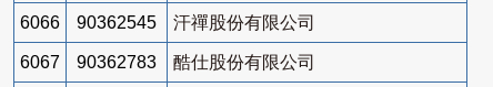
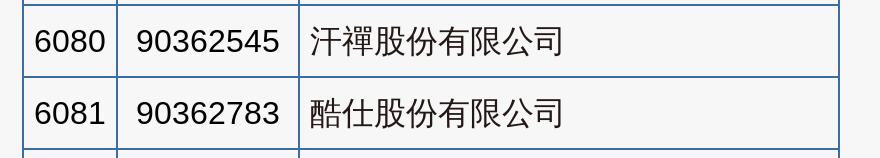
- 6066 90362545 汗禪股份有限公司
+ 6080 90362545 汗禪股份有限公司

- 6067 90362783 酷仕股份有限公司
+ 6081 90362783 酷仕股份有限公司
